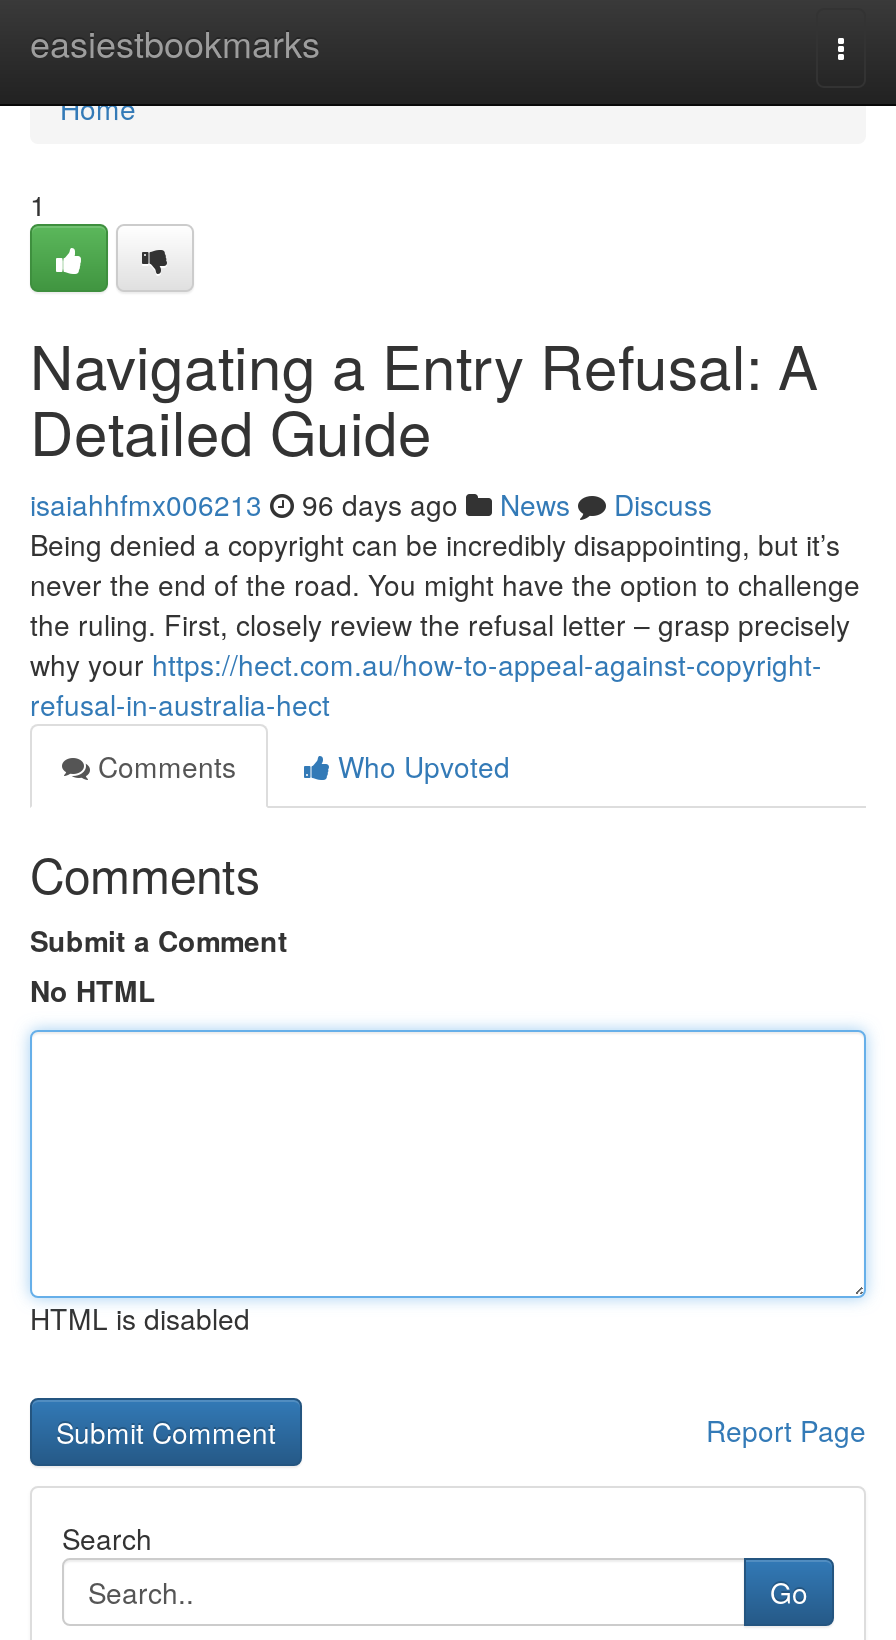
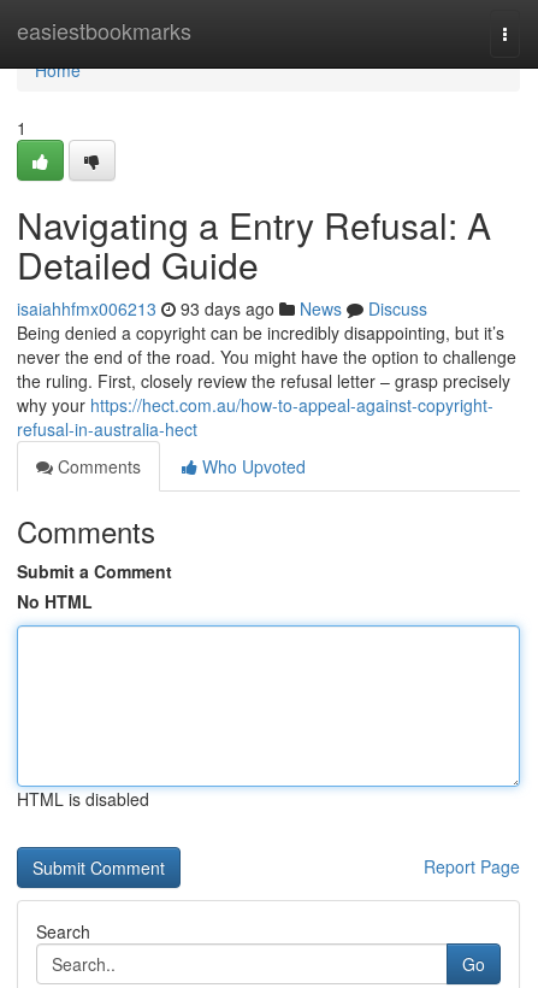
- isaiahhfmx006213 96 days ago News Discuss
+ isaiahhfmx006213 93 days ago News Discuss
